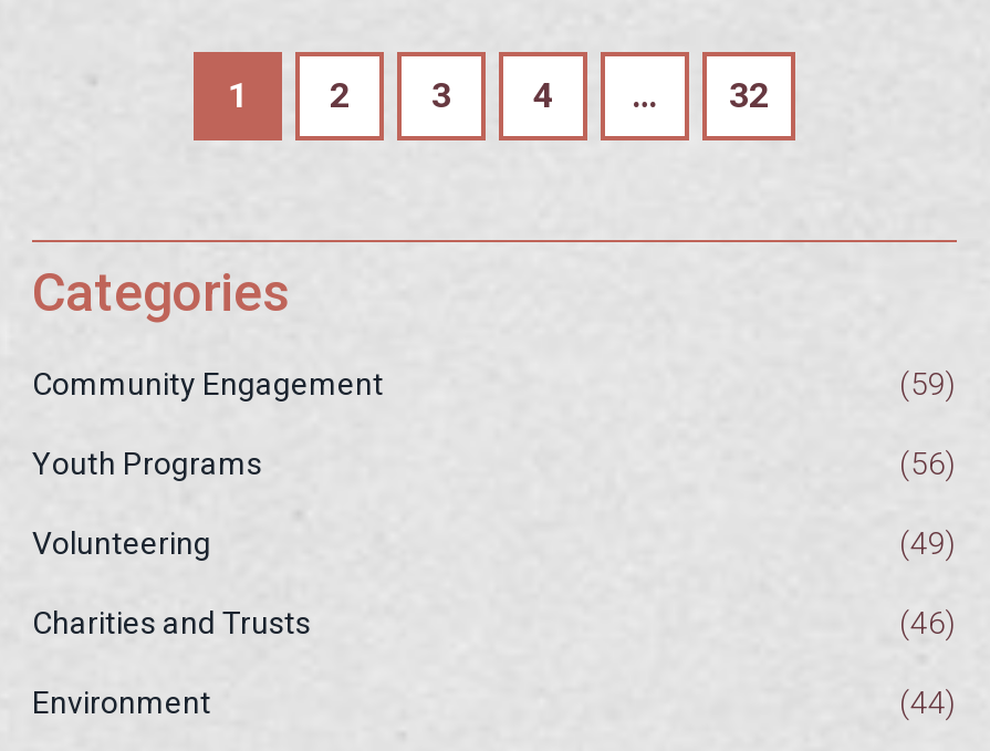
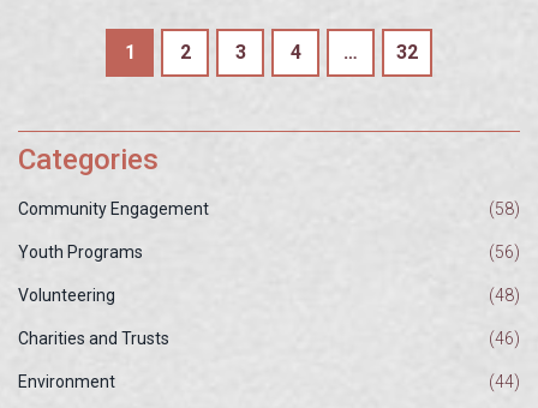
- (59)
+ (58)

- (49)
+ (48)
